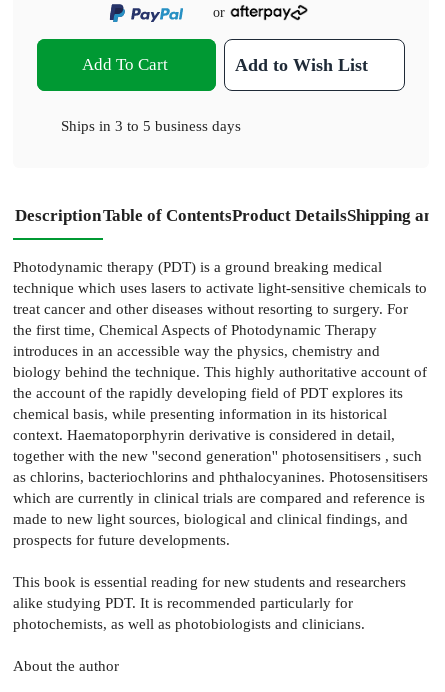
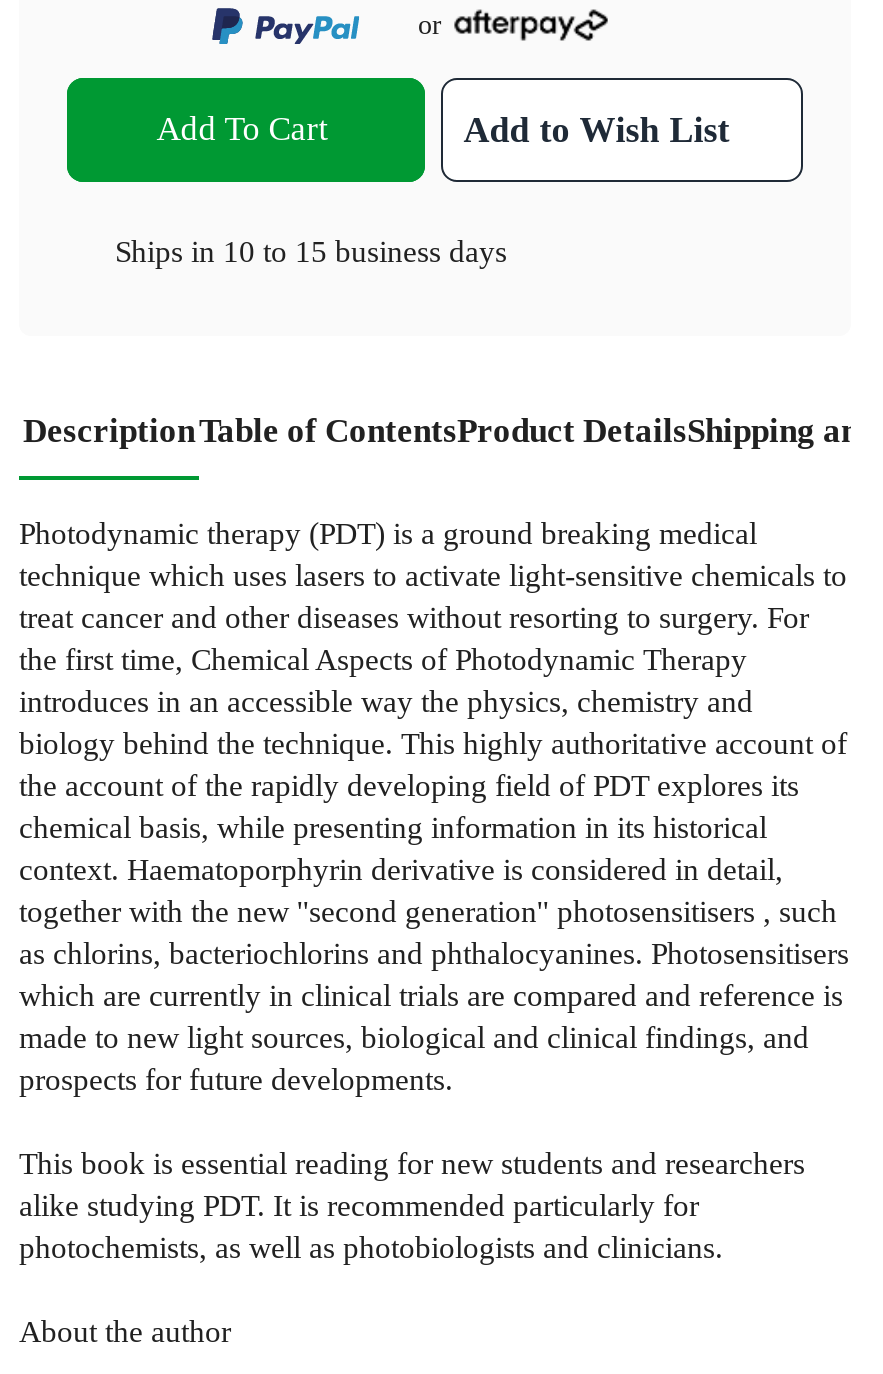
- Ships in 3 to 5 business days
+ Ships in 10 to 15 business days
